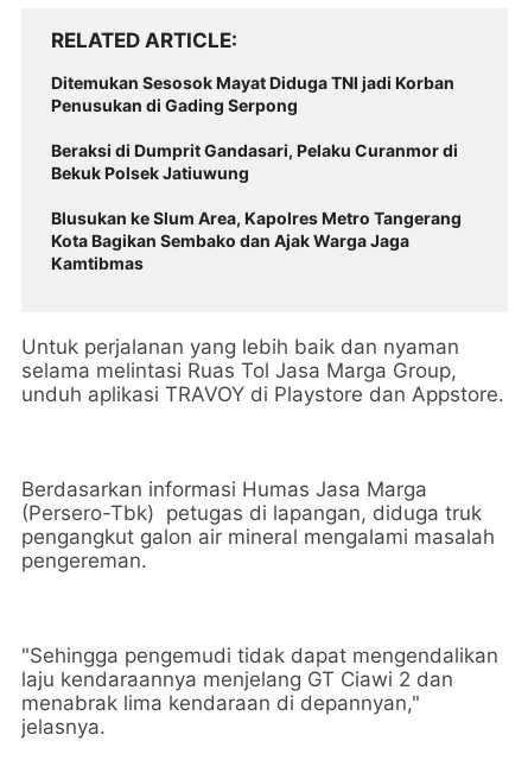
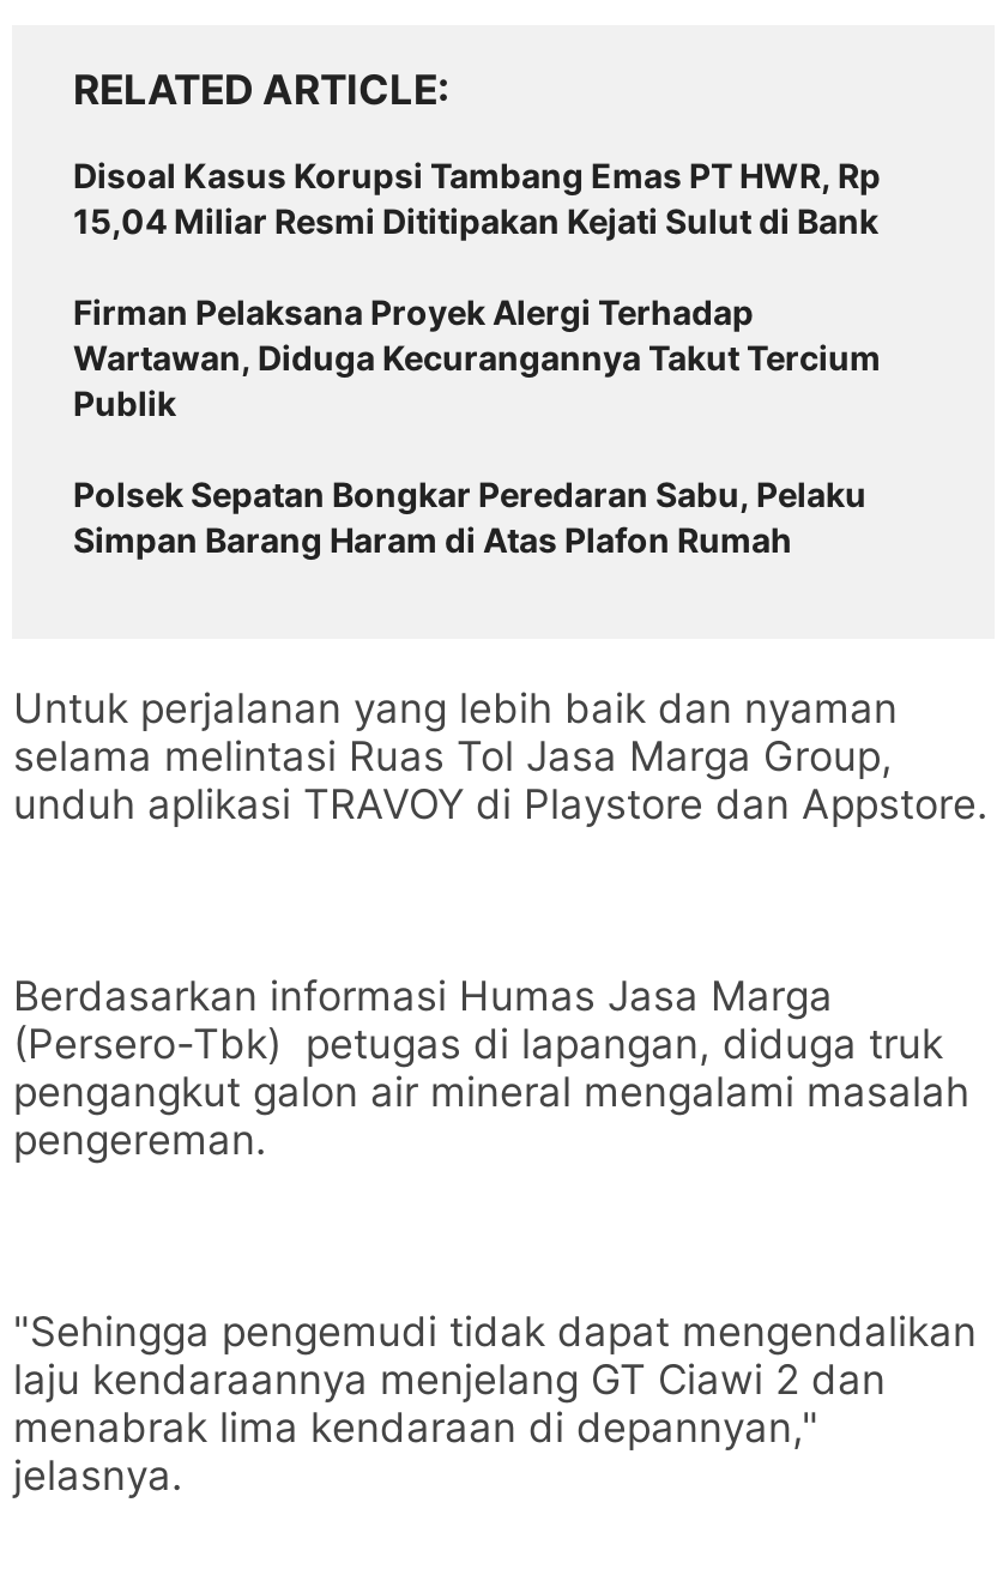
- Ditemukan Sesosok Mayat Diduga TNI jadi Korban
- Penusukan di Gading Serpong
+ Disoal Kasus Korupsi Tambang Emas PT HWR, Rp
+ 15,04 Miliar Resmi Dititipakan Kejati Sulut di Bank

- Beraksi di Dumprit Gandasari, Pelaku Curanmor di
- Bekuk Polsek Jatiuwung
+ Firman Pelaksana Proyek Alergi Terhadap
+ Wartawan, Diduga Kecurangannya Takut Tercium
+ Publik

- Blusukan ke Slum Area, Kapolres Metro Tangerang
- Kota Bagikan Sembako dan Ajak Warga Jaga
- Kamtibmas
+ Polsek Sepatan Bongkar Peredaran Sabu, Pelaku
+ Simpan Barang Haram di Atas Plafon Rumah
